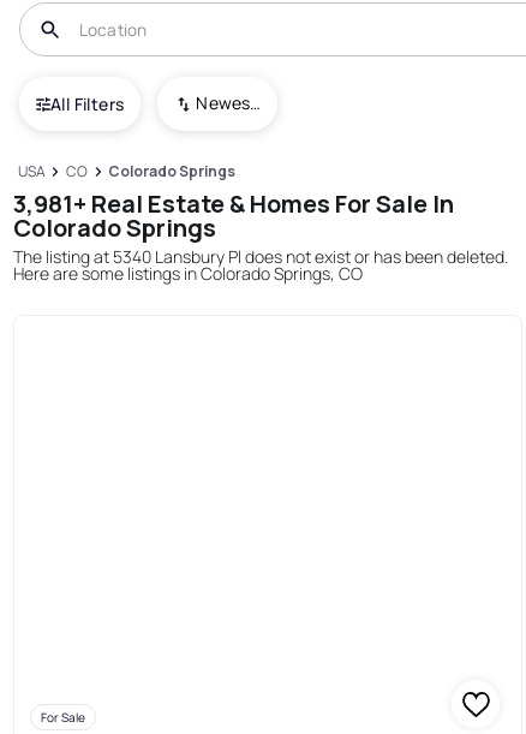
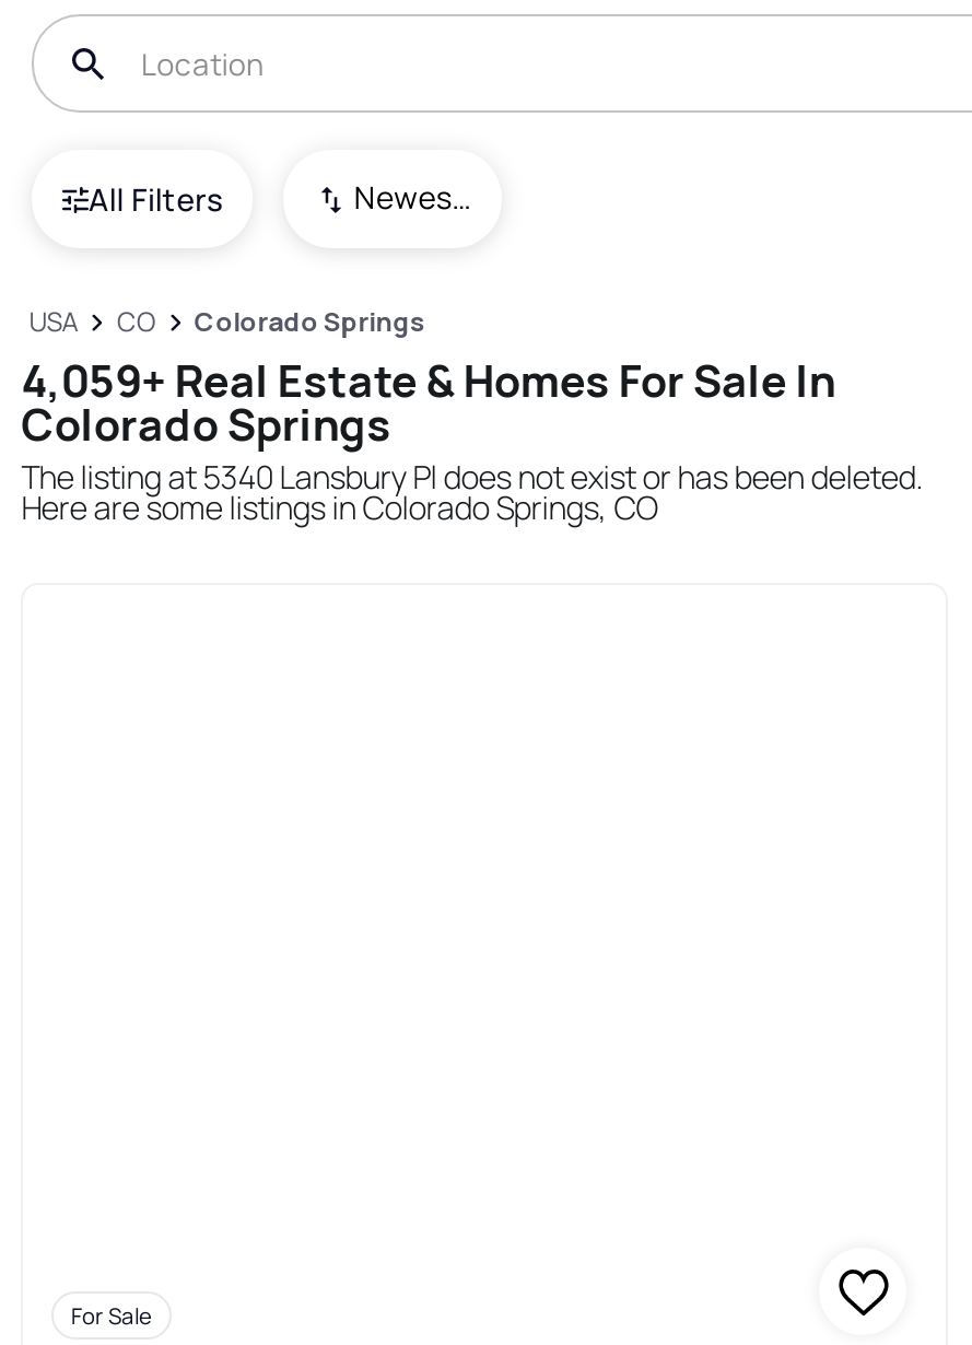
- 3,981+ Real Estate & Homes For Sale In
+ 4,059+ Real Estate & Homes For Sale In
